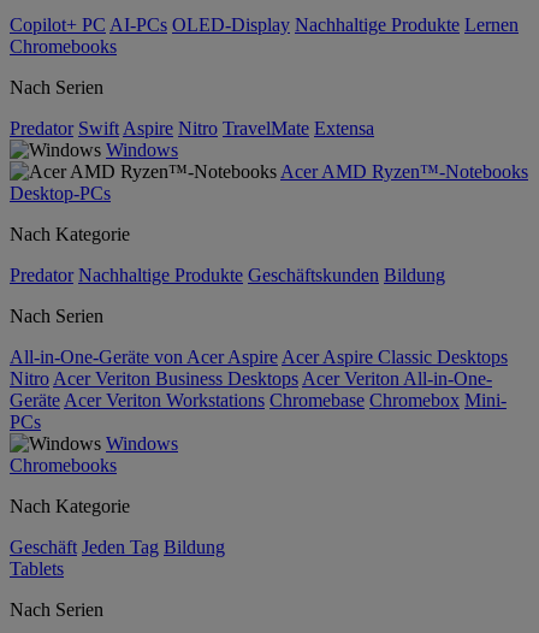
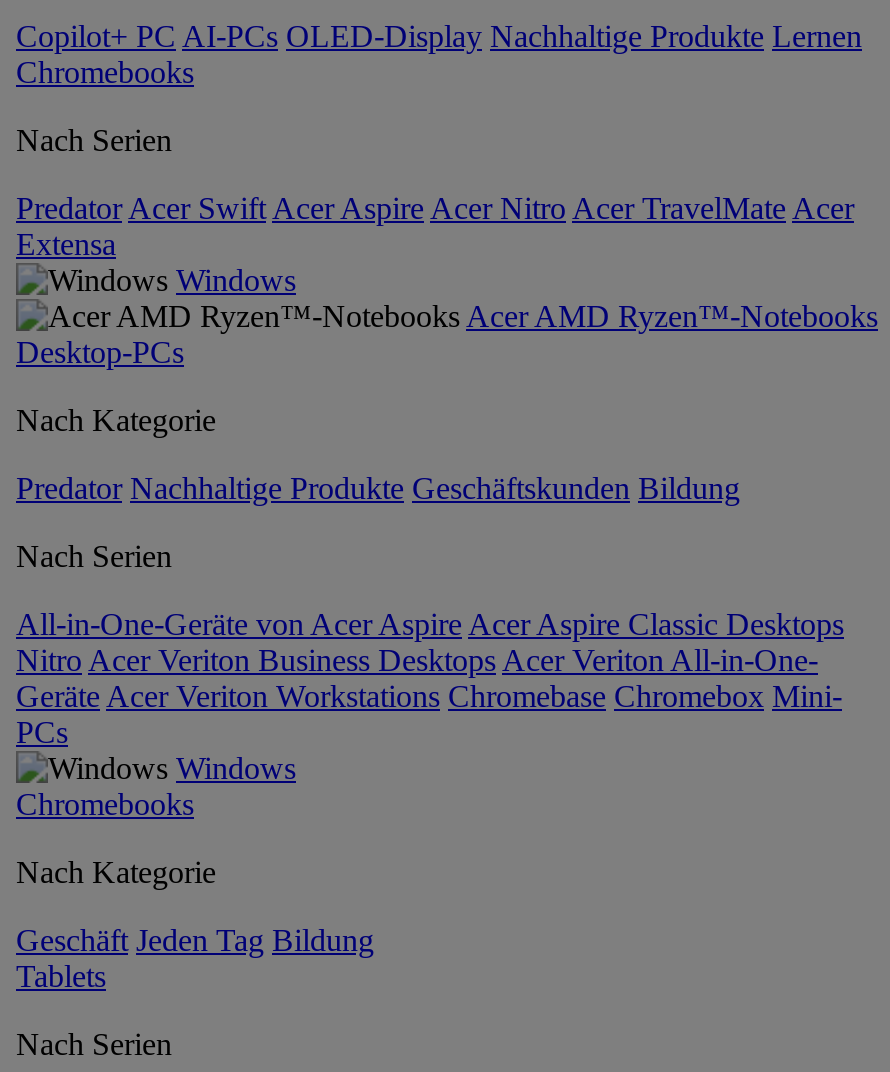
- Predator Swift Aspire Nitro TravelMate Extensa
+ Predator Acer Swift Acer Aspire Acer Nitro Acer TravelMate Acer
+ Extensa
